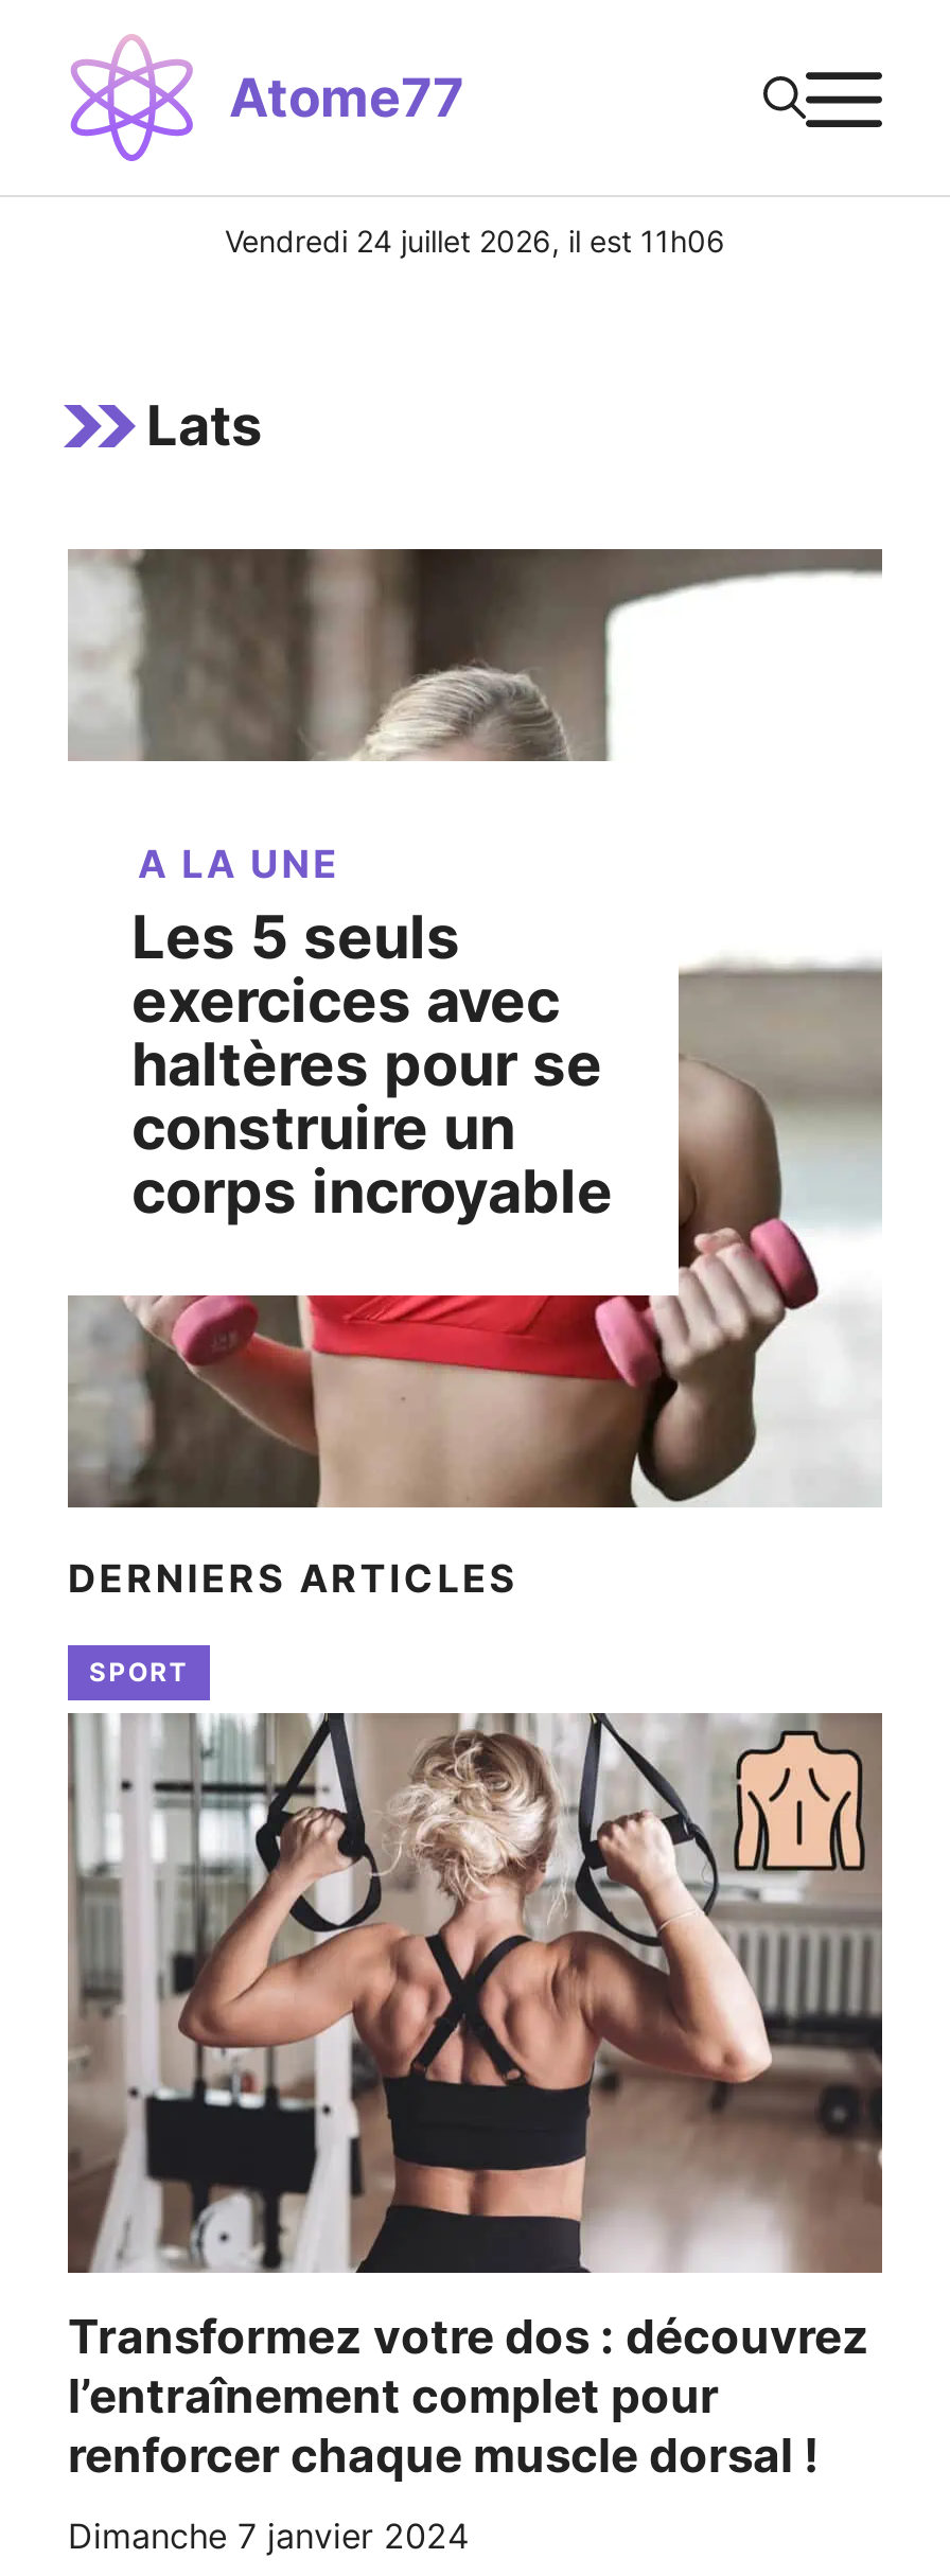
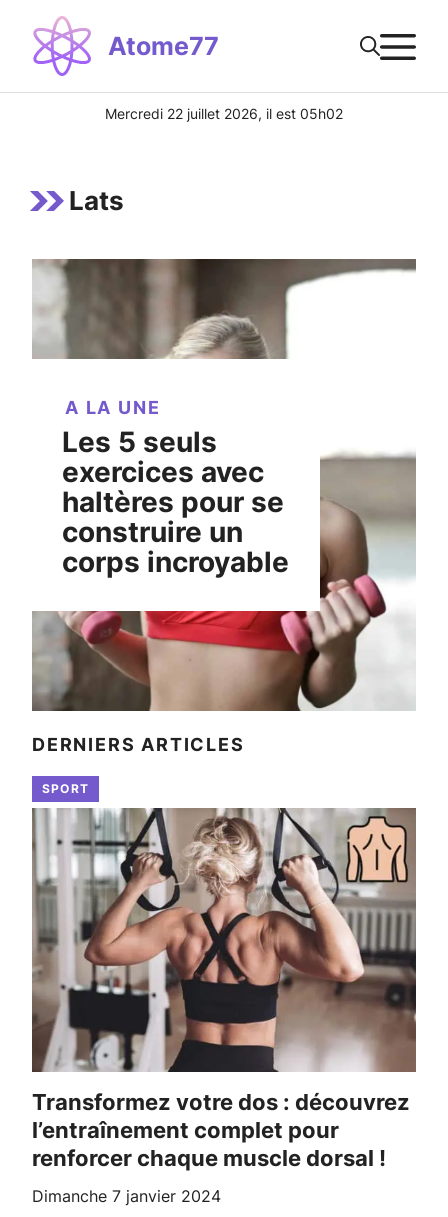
- Vendredi 24 juillet 2026, il est 11h06
+ Mercredi 22 juillet 2026, il est 05h02
